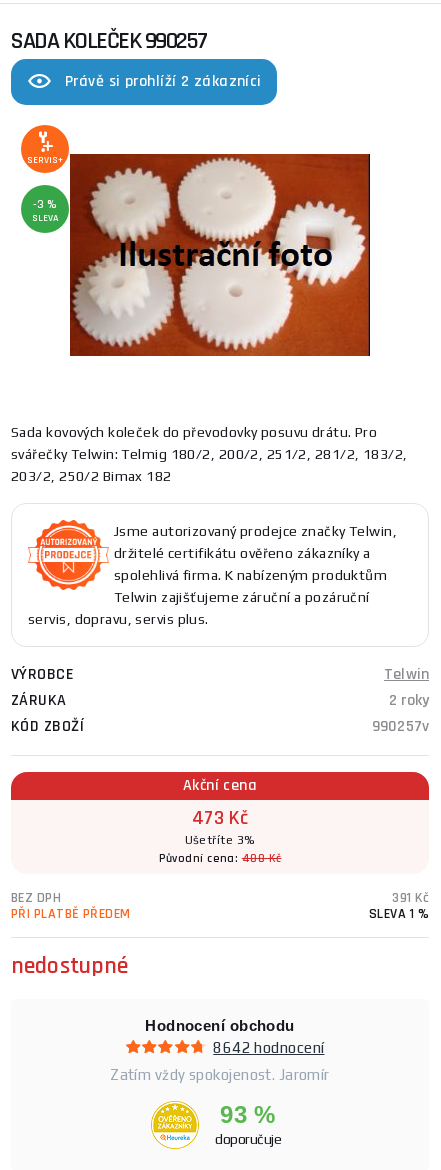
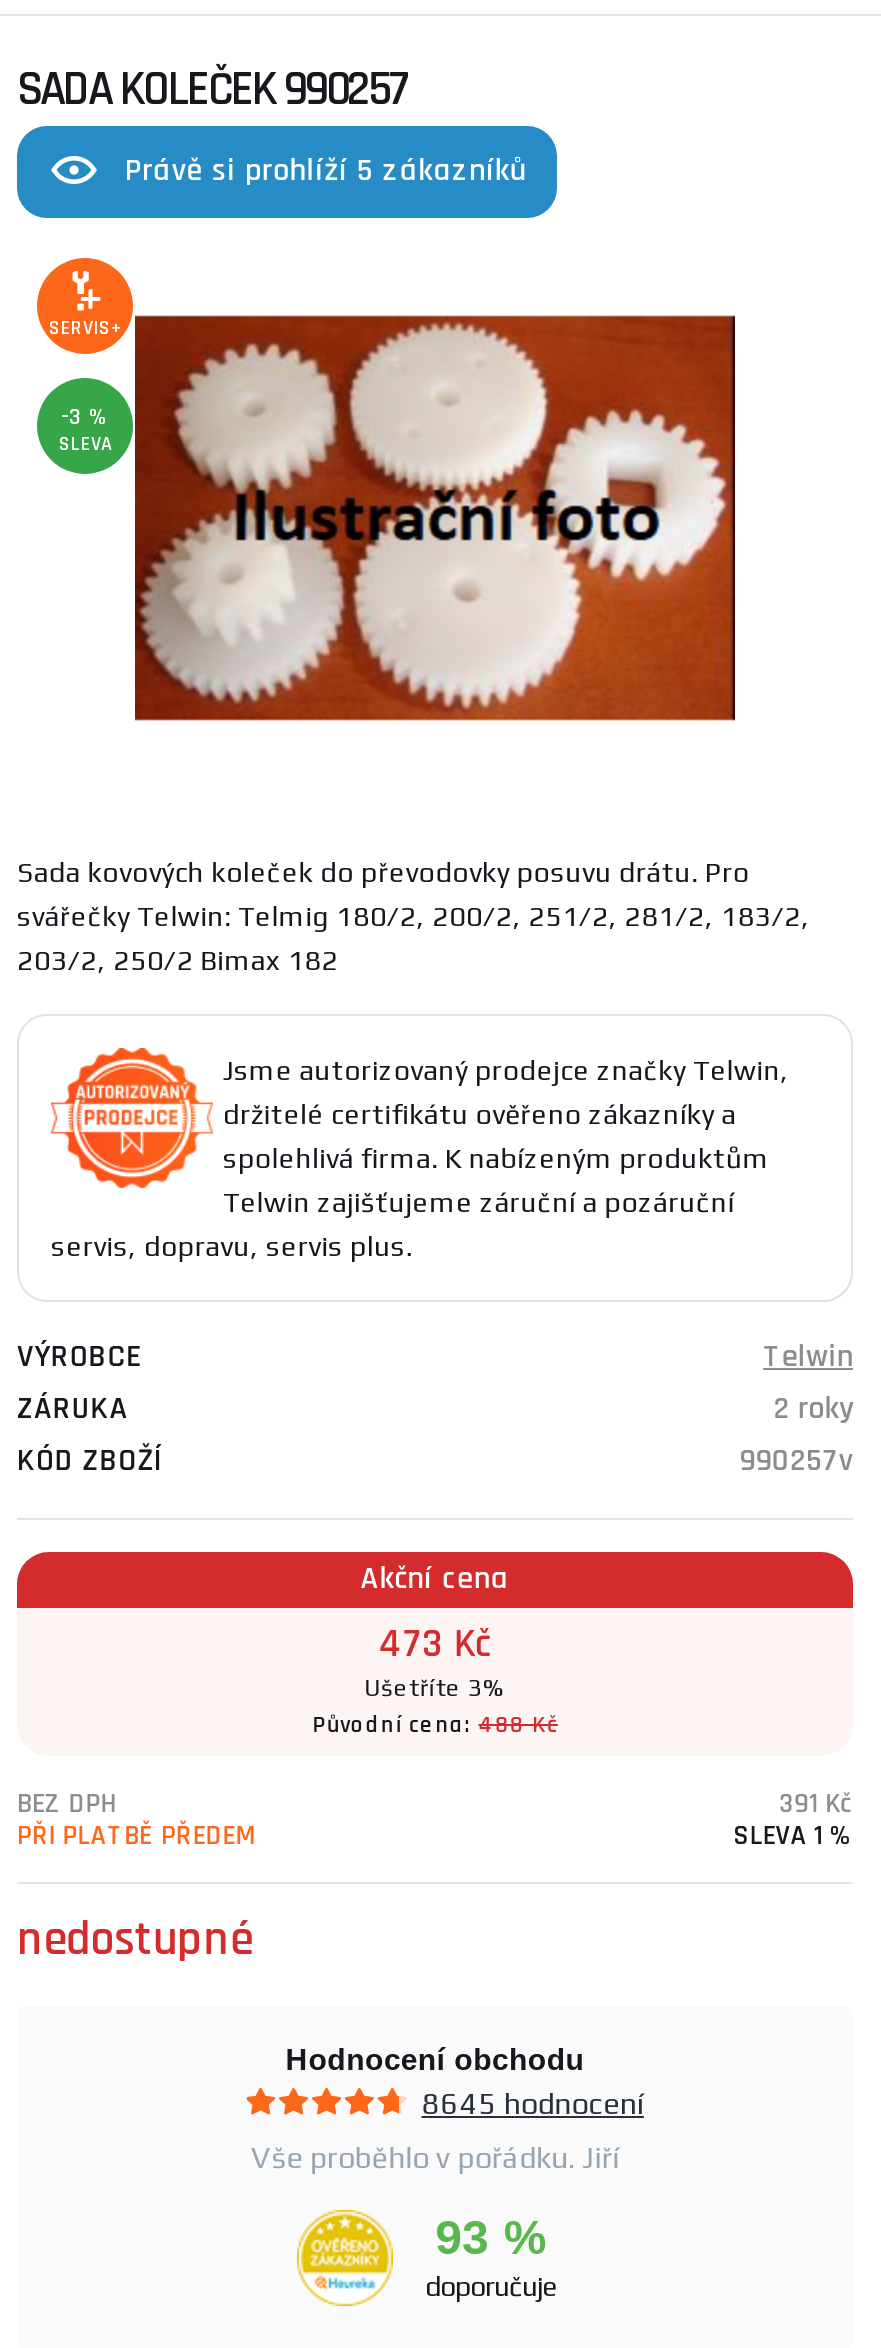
- Právě si prohlíží 2 zákazníci
+ Právě si prohlíží 5 zákazníků

- 8642 hodnocení
+ 8645 hodnocení

- Zatím vždy spokojenost. Jaromír
+ Vše proběhlo v pořádku. Jiří
